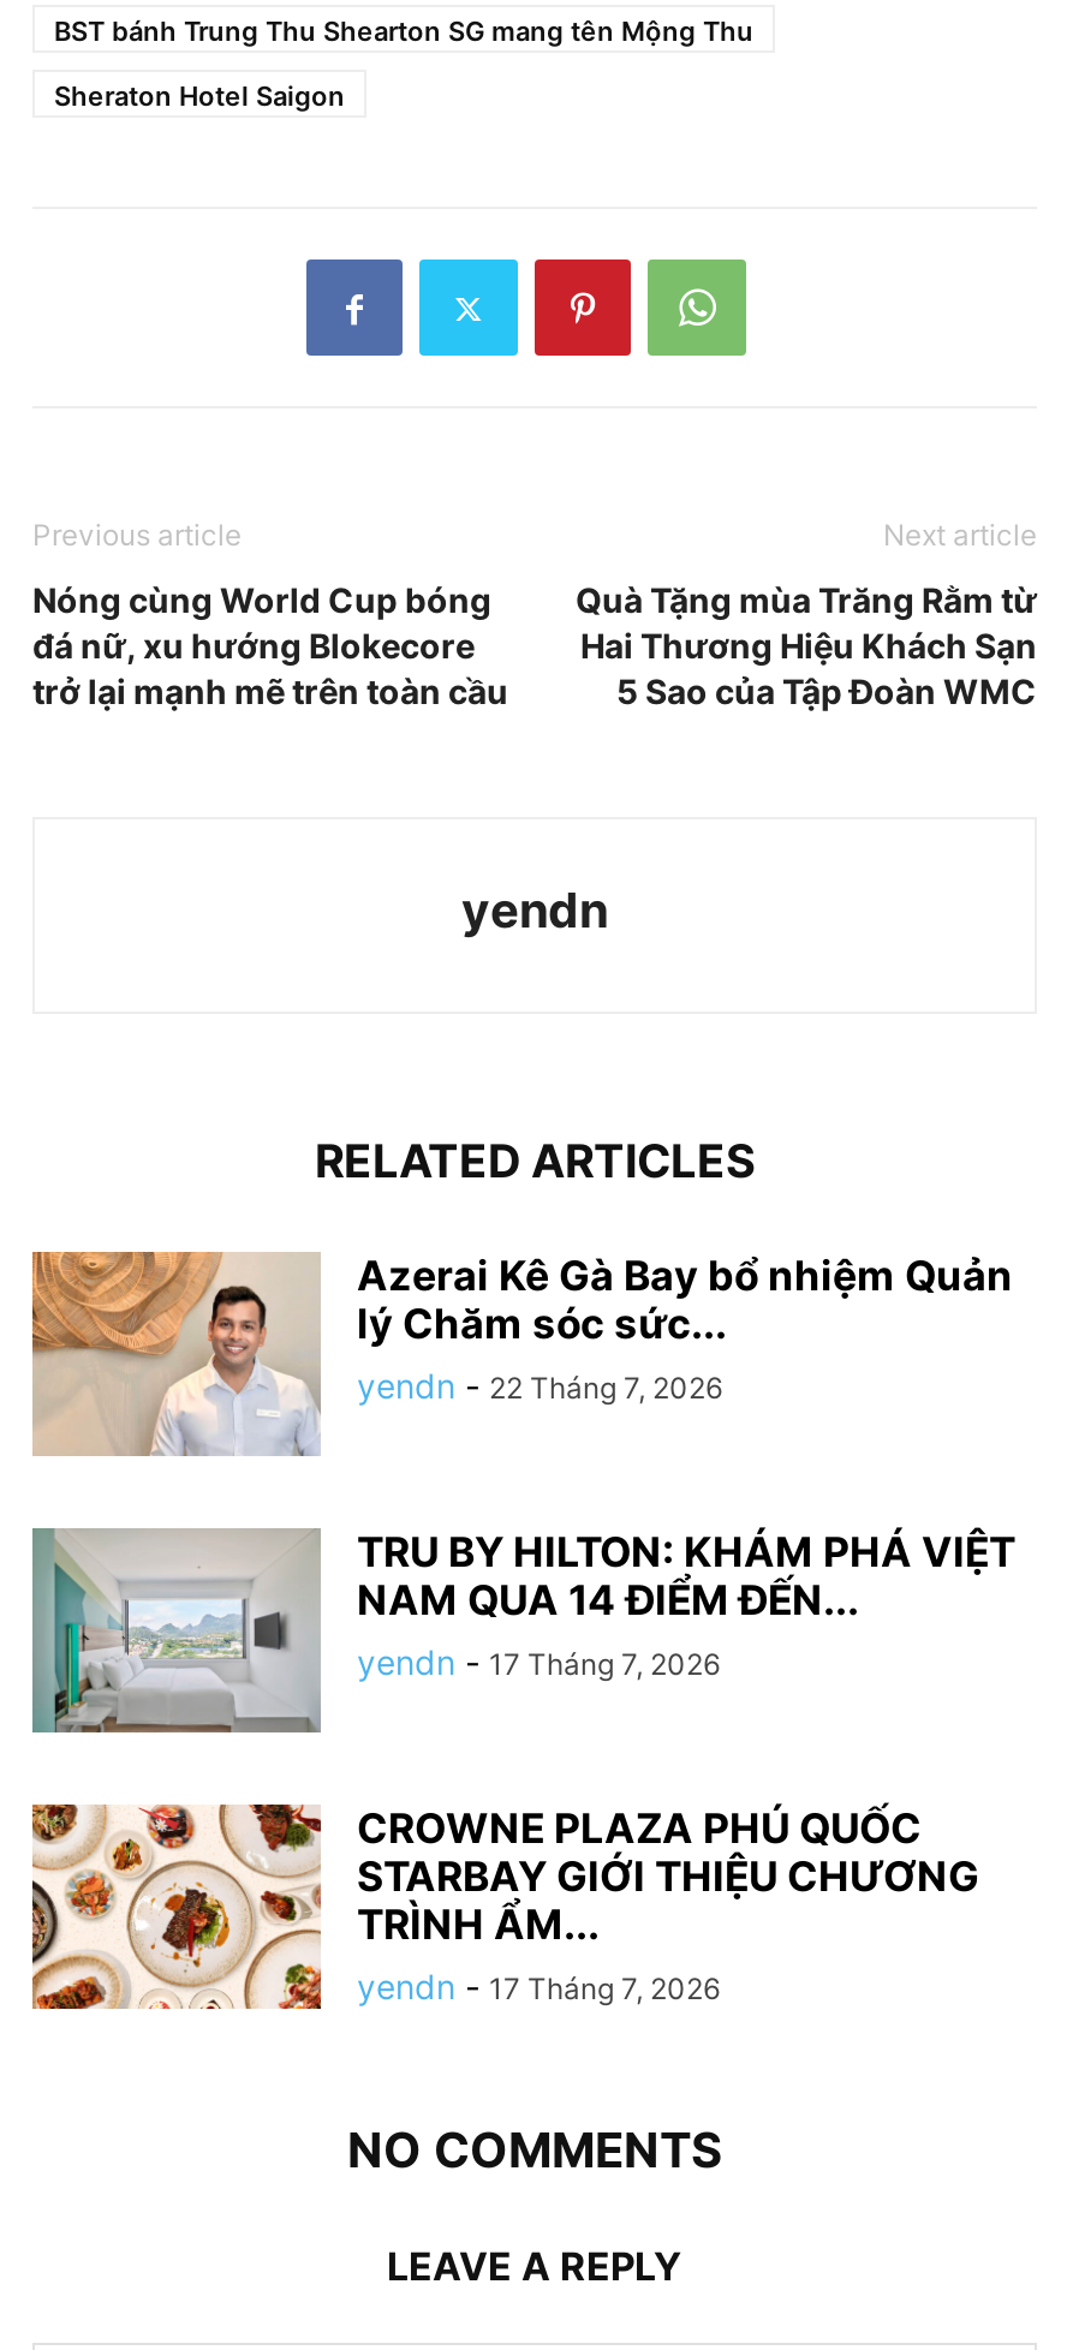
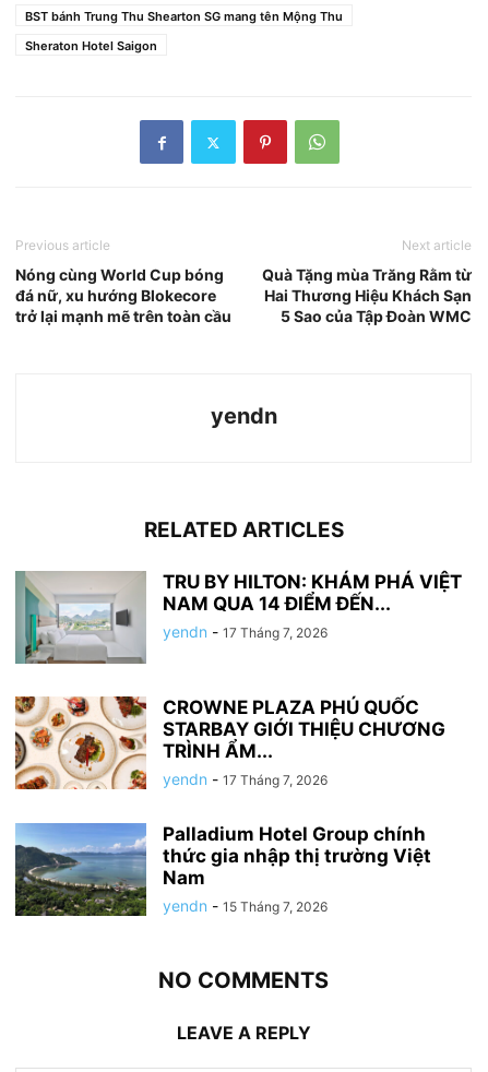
- [image]
- Azerai Kê Gà Bay bổ nhiệm Quản
- lý Chăm sóc sức...
- yendn - 22 Tháng 7, 2026

moved up: [image] | TRU BY HILTON: KHÁM PHÁ VIỆT | NAM QUA 14 ĐIỂM ĐẾN... | yendn - 17 Tháng 7, 2026 | CROWNE PLAZA PHÚ QUỐC | STARBAY GIỚI THIỆU CHƯƠNG | TRÌNH ẨM... | yendn - 17 Tháng 7, 2026

+ [image]
+ Palladium Hotel Group chính
+ thức gia nhập thị trường Việt
+ Nam
+ yendn - 15 Tháng 7, 2026
